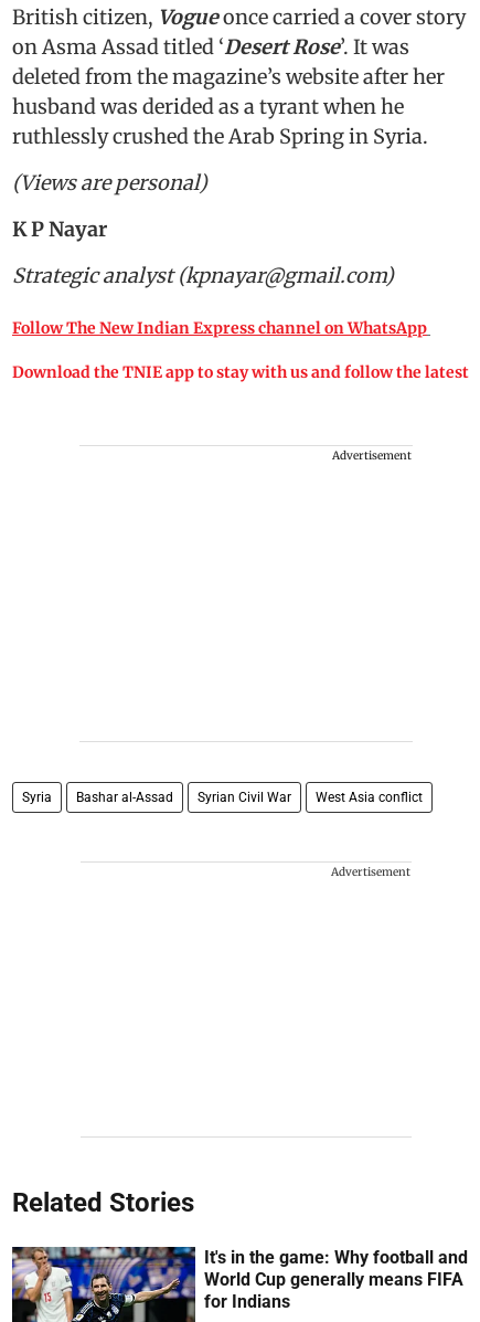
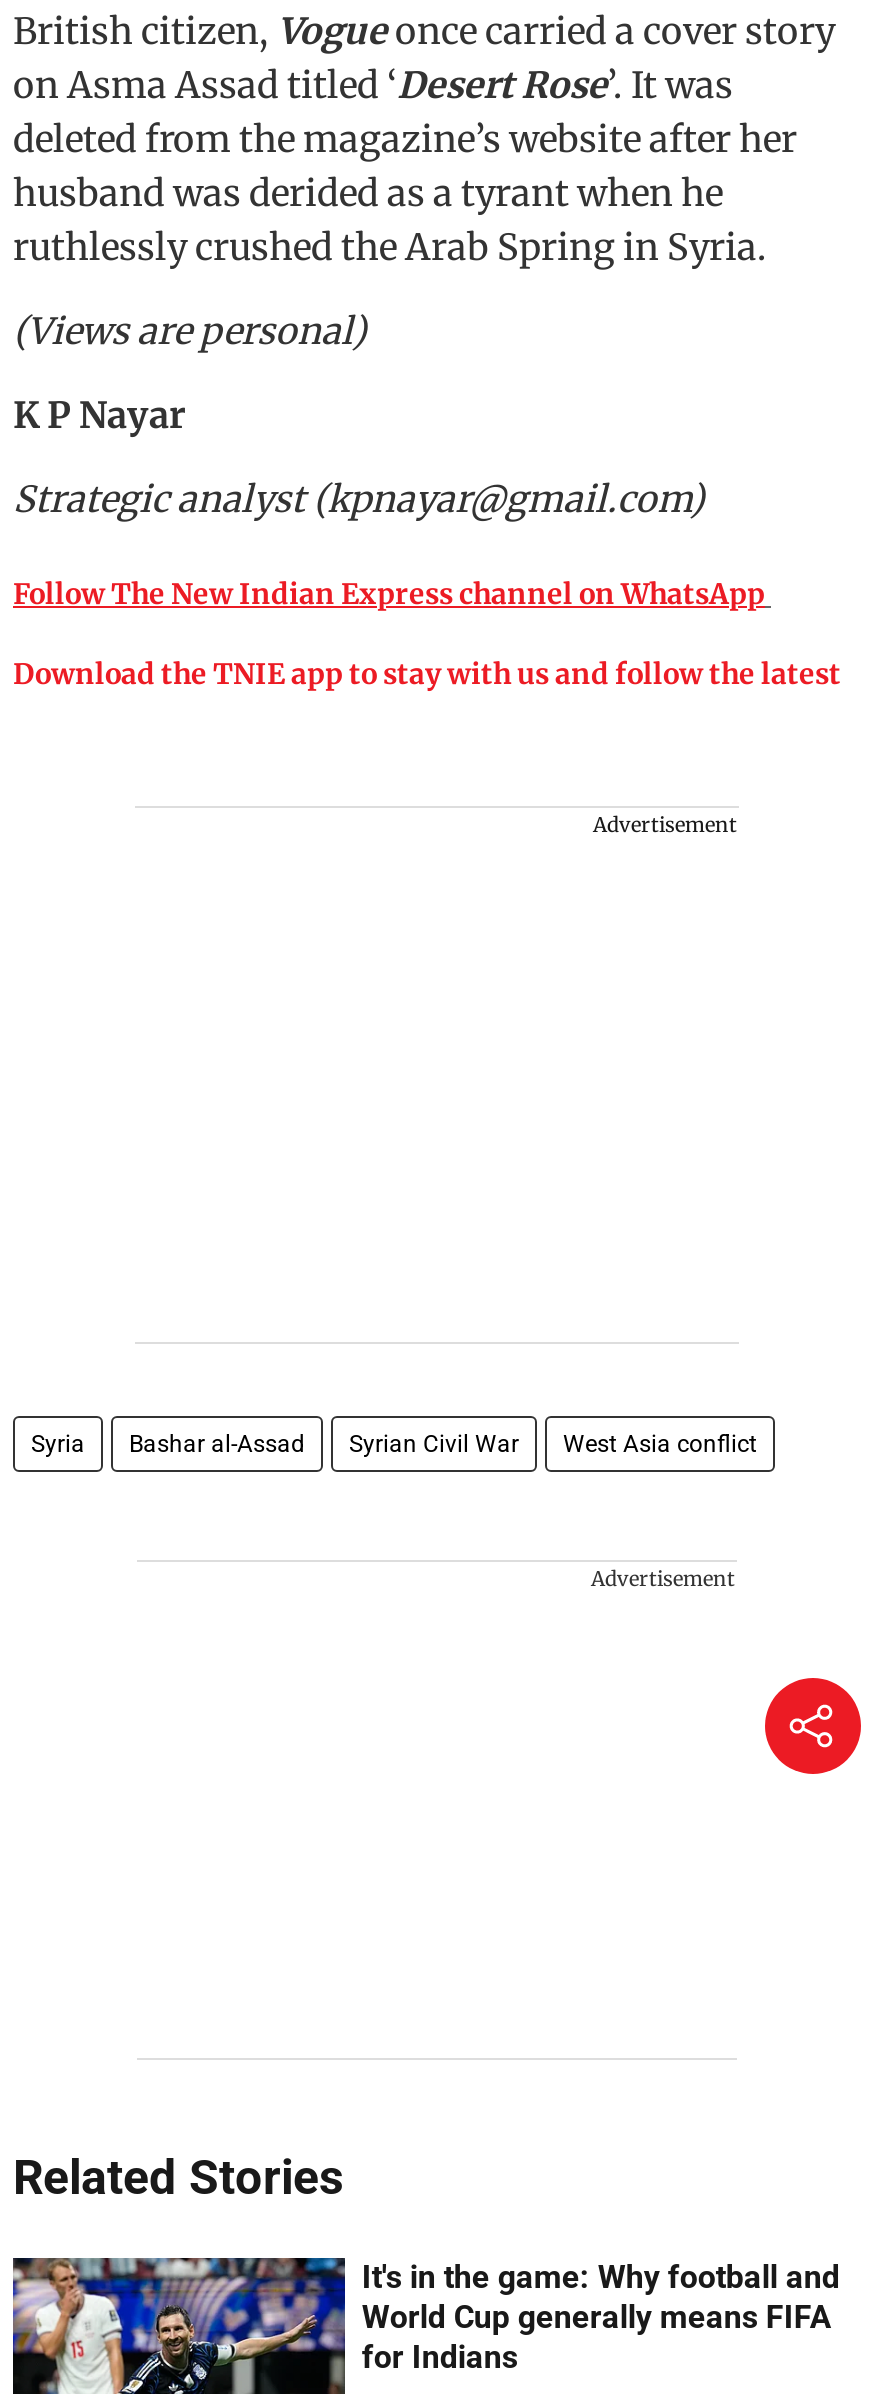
+ [image]
